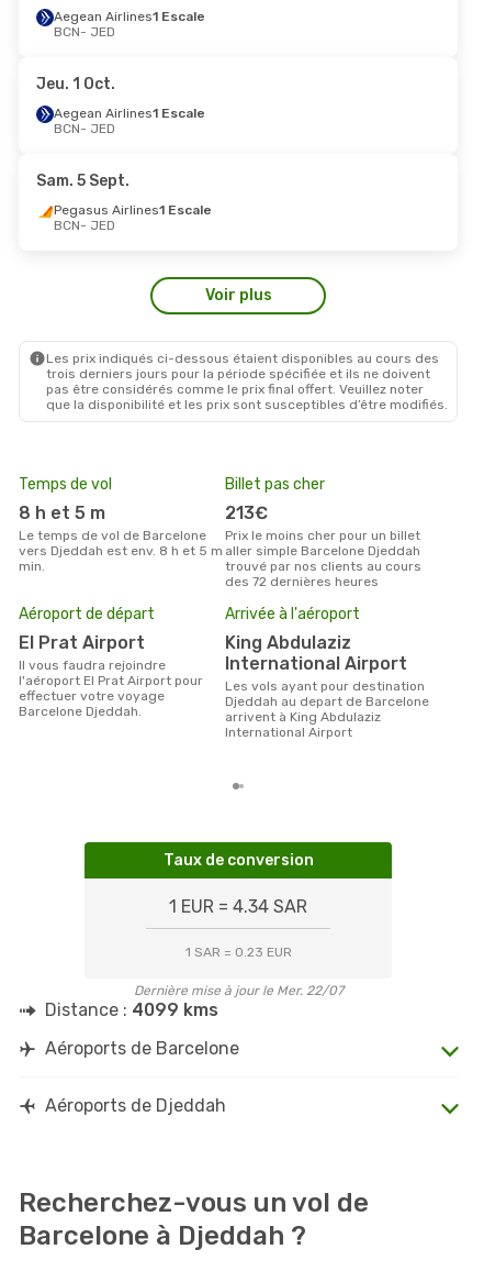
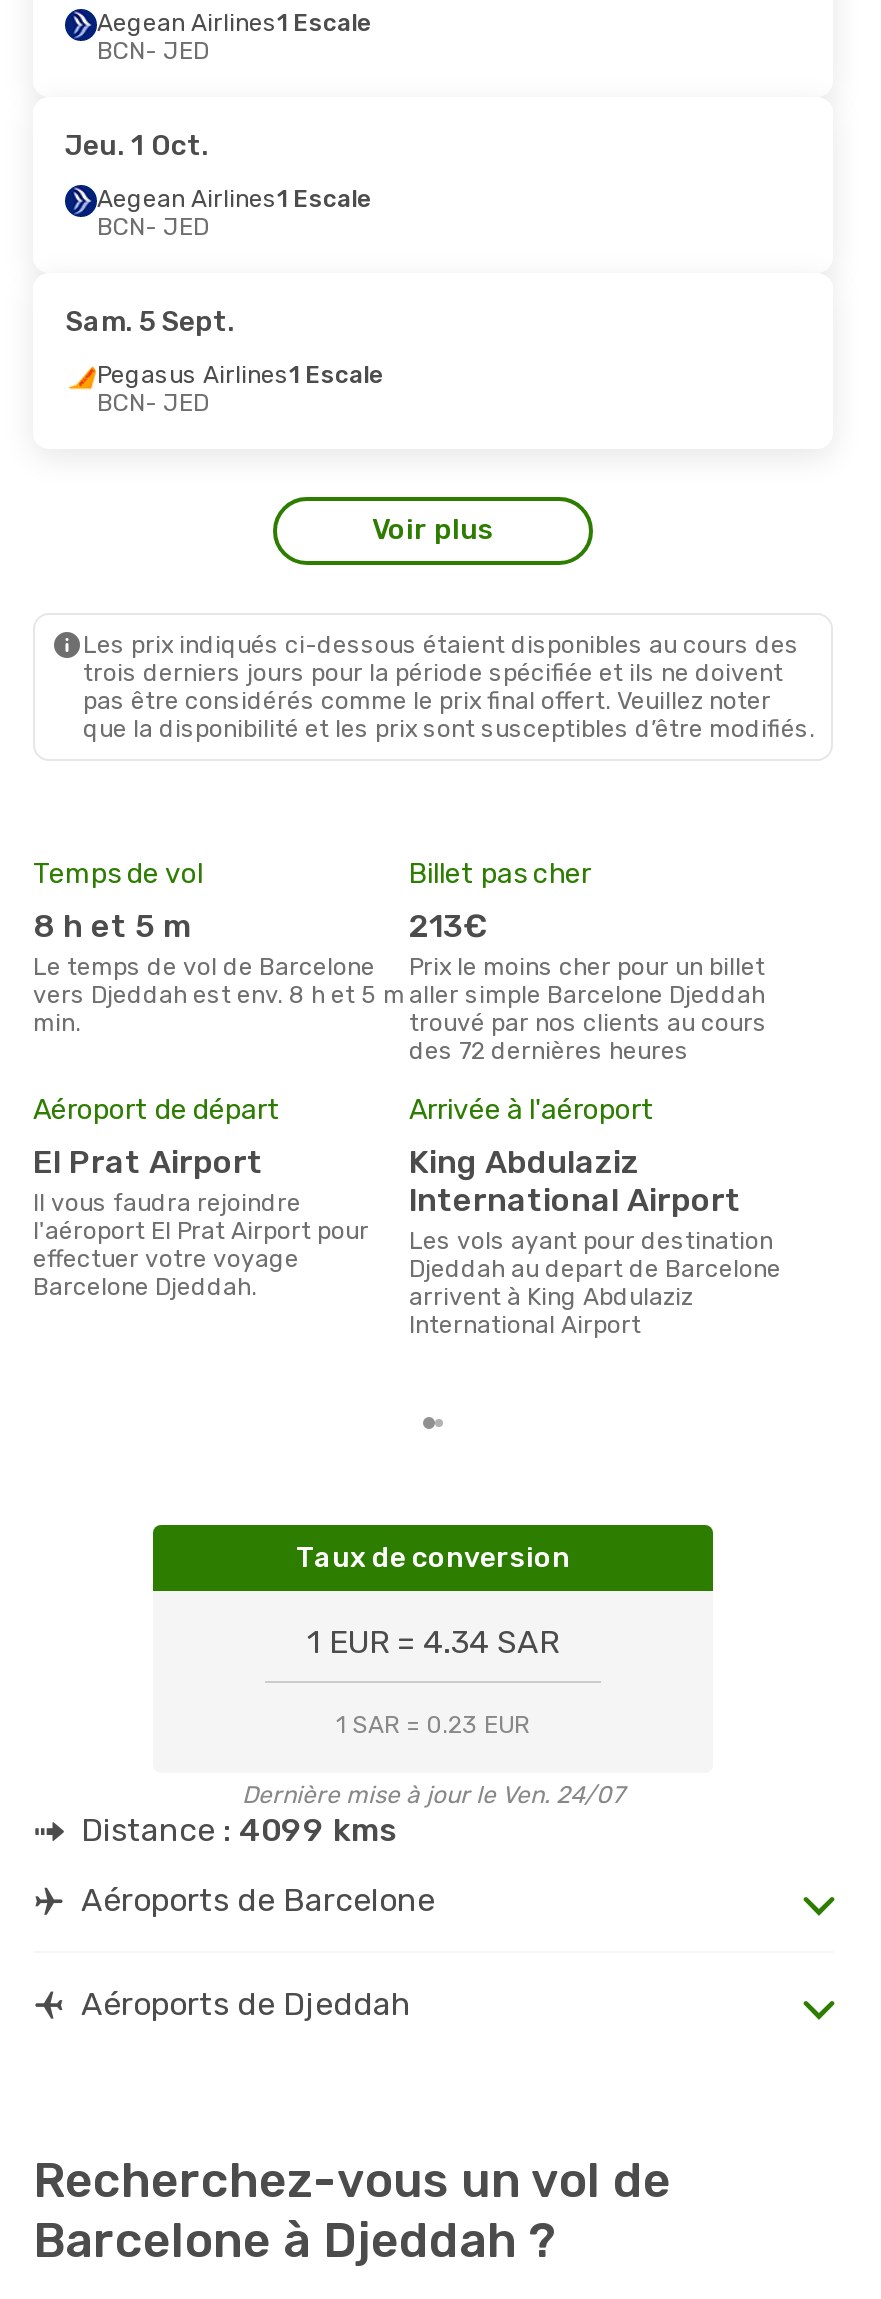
- Dernière mise à jour le Mer. 22/07
+ Dernière mise à jour le Ven. 24/07
